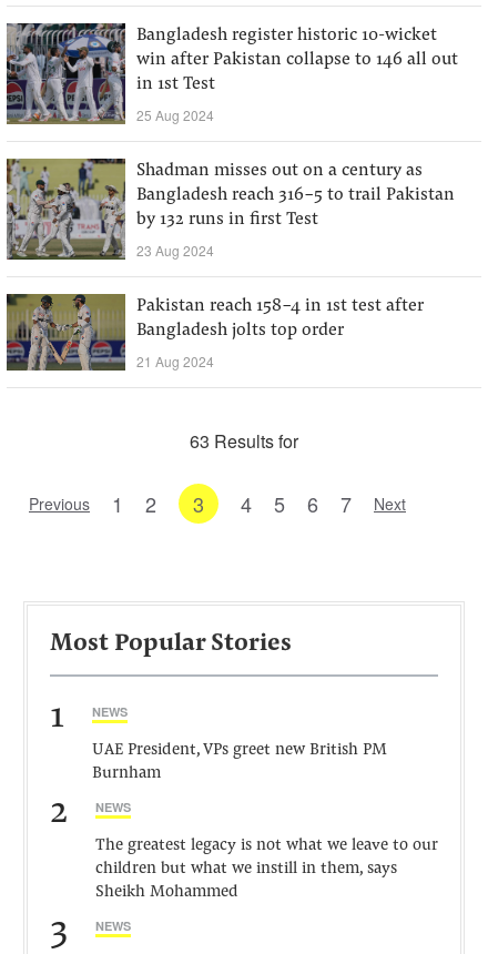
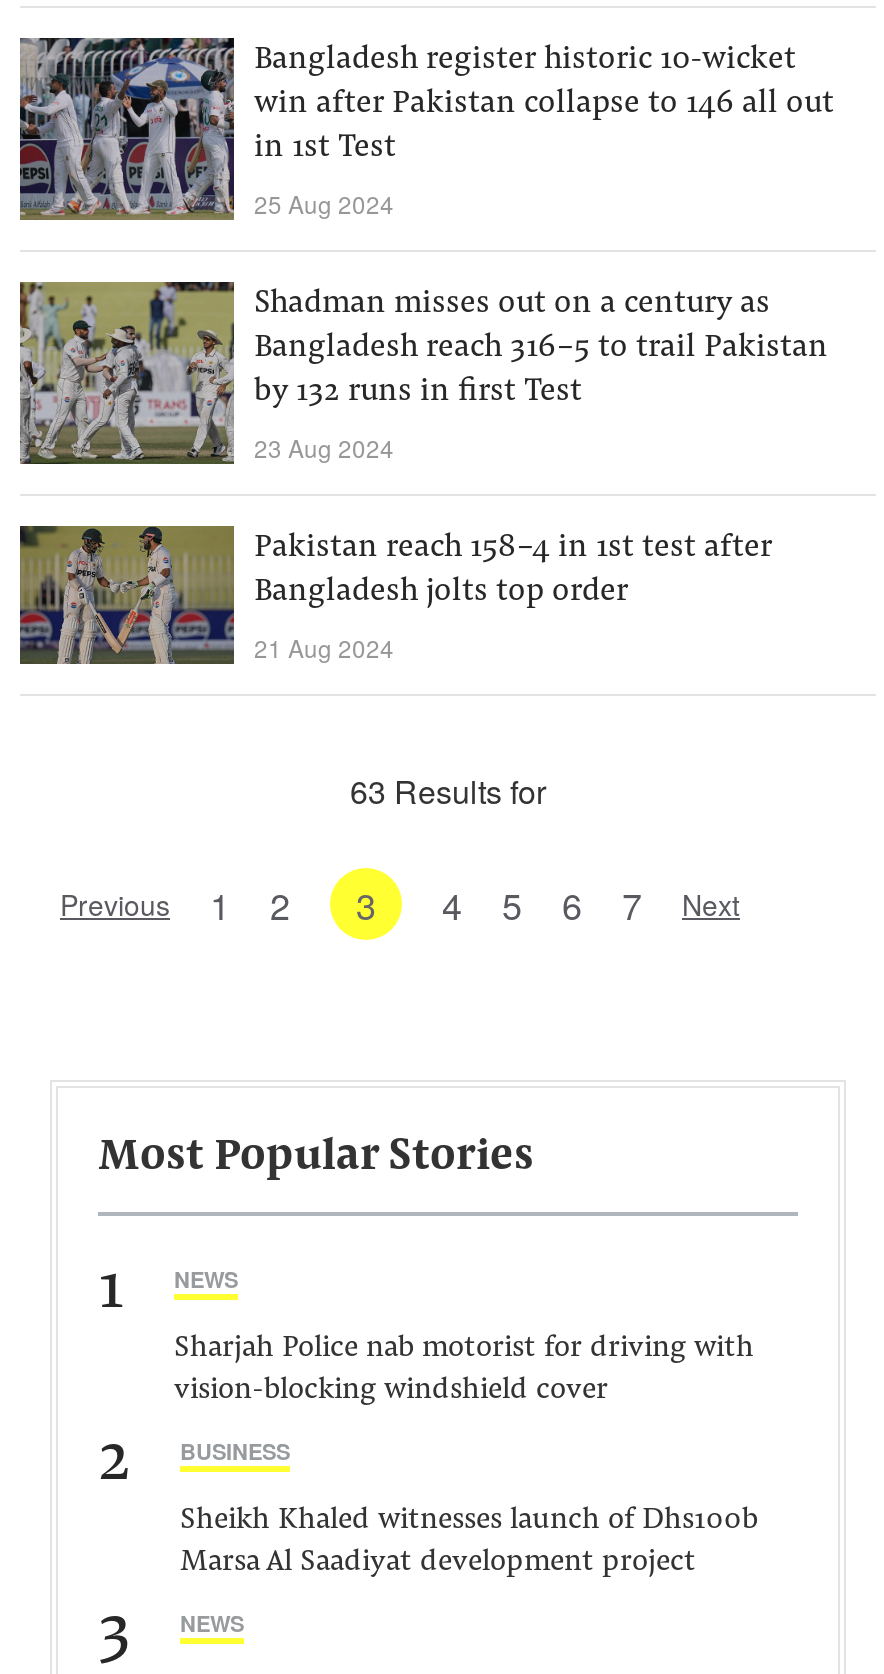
- UAE President, VPs greet new British PM
- Burnham
+ Sharjah Police nab motorist for driving with
+ vision-blocking windshield cover

- NEWS
+ BUSINESS

- The greatest legacy is not what we leave to our
- children but what we instill in them, says
- Sheikh Mohammed
+ Sheikh Khaled witnesses launch of Dhs100b
+ Marsa Al Saadiyat development project
